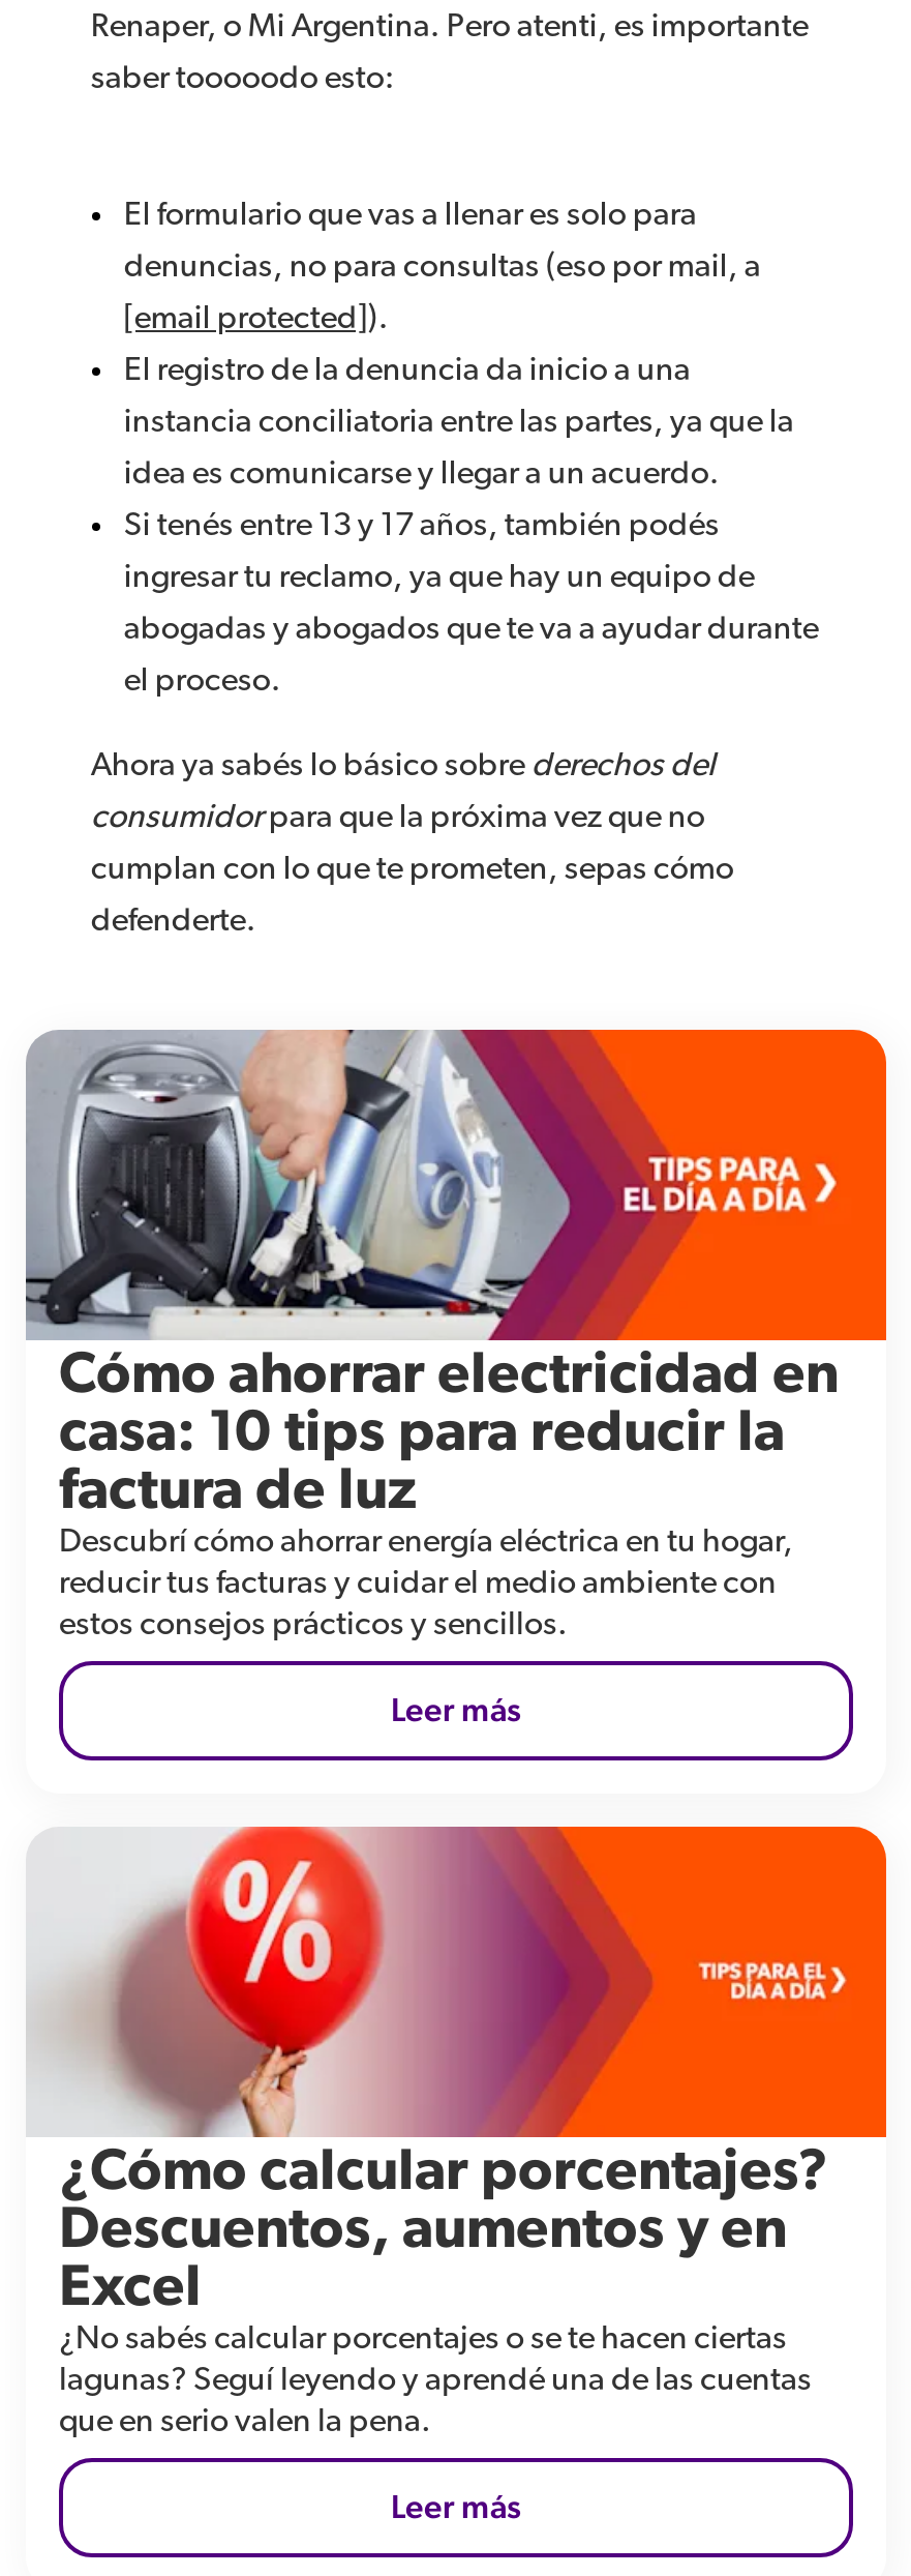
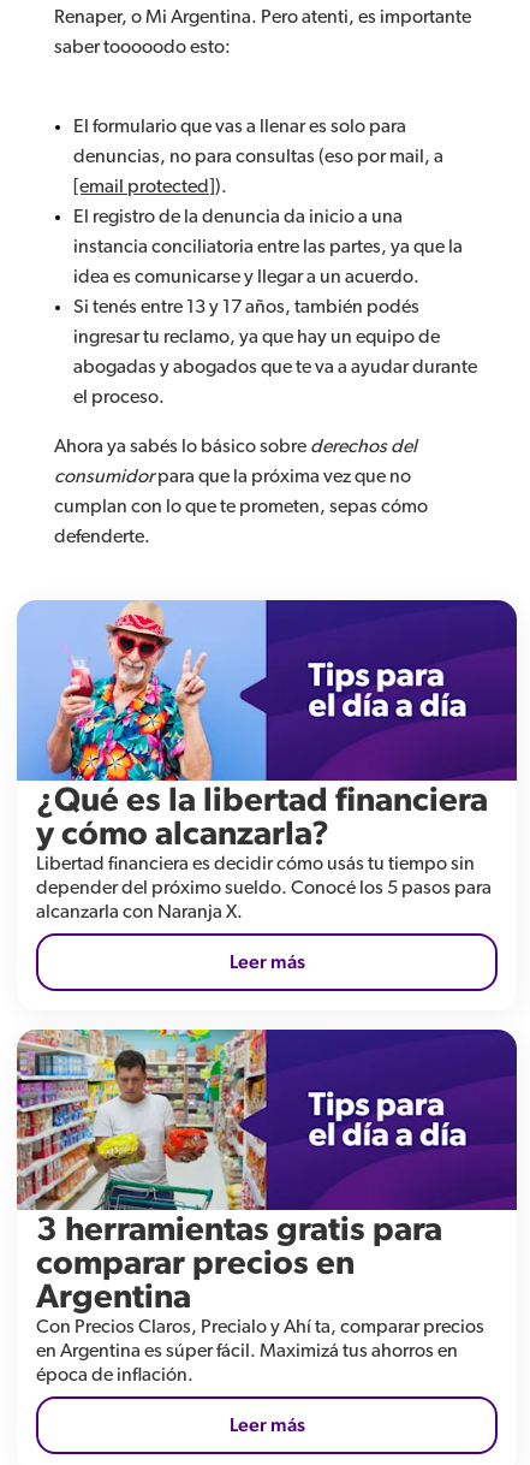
- [image]
- Cómo ahorrar electricidad en
- casa: 10 tips para reducir la
- factura de luz
- Descubrí cómo ahorrar energía eléctrica en tu hogar,
- reducir tus facturas y cuidar el medio ambiente con
- estos consejos prácticos y sencillos.
+ [image]
+ ¿Qué es la libertad financiera
+ y cómo alcanzarla?
+ Libertad financiera es decidir cómo usás tu tiempo sin
+ depender del próximo sueldo. Conocé los 5 pasos para
+ alcanzarla con Naranja X.

- [image]
- ¿Cómo calcular porcentajes?
- Descuentos, aumentos y en
- Excel
- ¿No sabés calcular porcentajes o se te hacen ciertas
- lagunas? Seguí leyendo y aprendé una de las cuentas
- que en serio valen la pena.
+ [image]
+ 3 herramientas gratis para
+ comparar precios en
+ Argentina
+ Con Precios Claros, Precialo y Ahí ta, comparar precios
+ en Argentina es súper fácil. Maximizá tus ahorros en
+ época de inflación.
